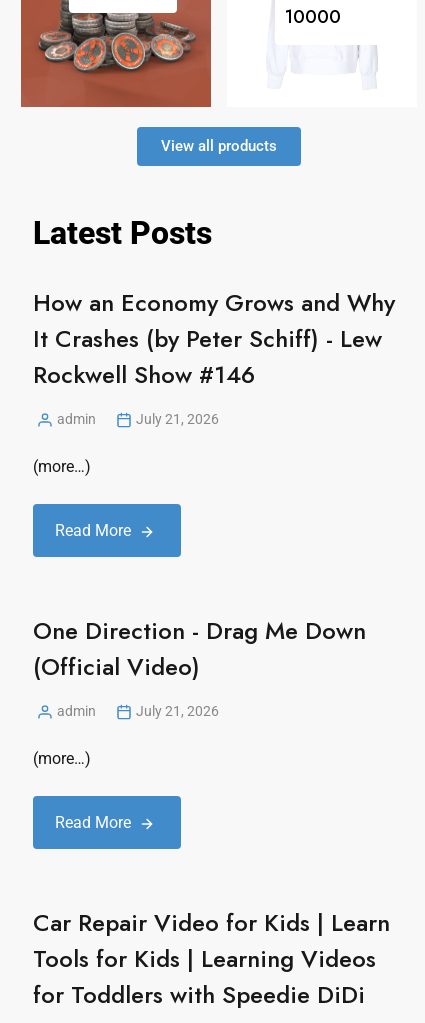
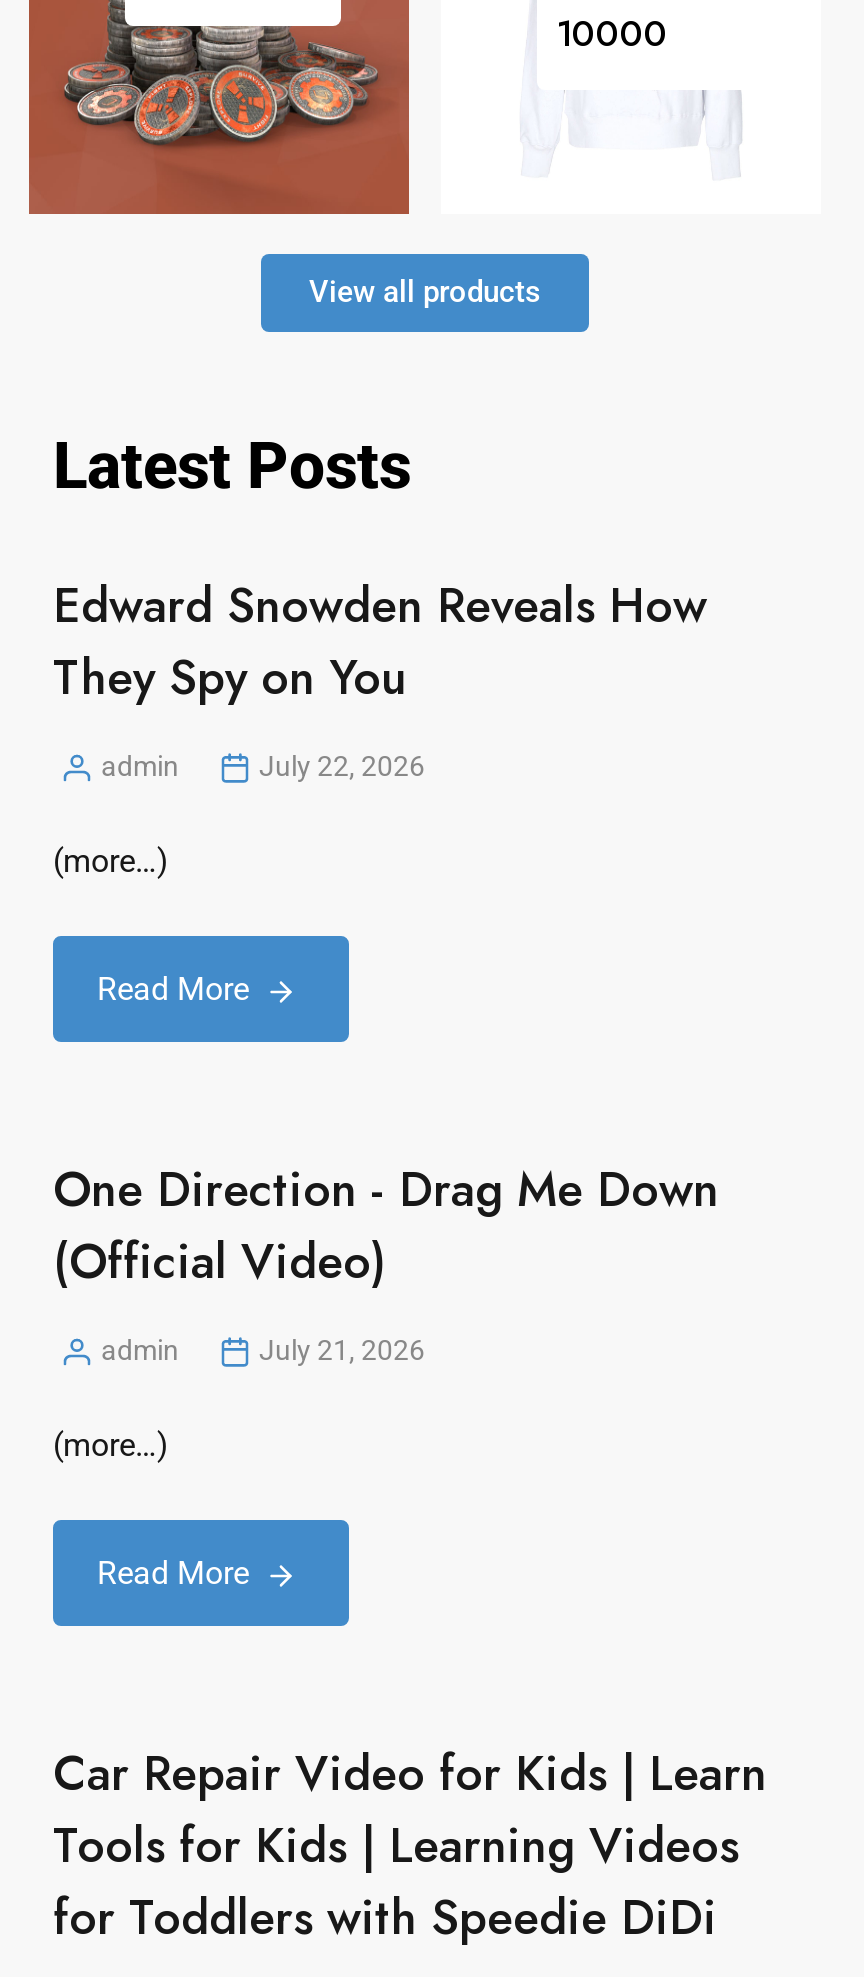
- How an Economy Grows and Why
- It Crashes (by Peter Schiff) - Lew
- Rockwell Show #146
+ Edward Snowden Reveals How
+ They Spy on You

- July 21, 2026
+ July 22, 2026
